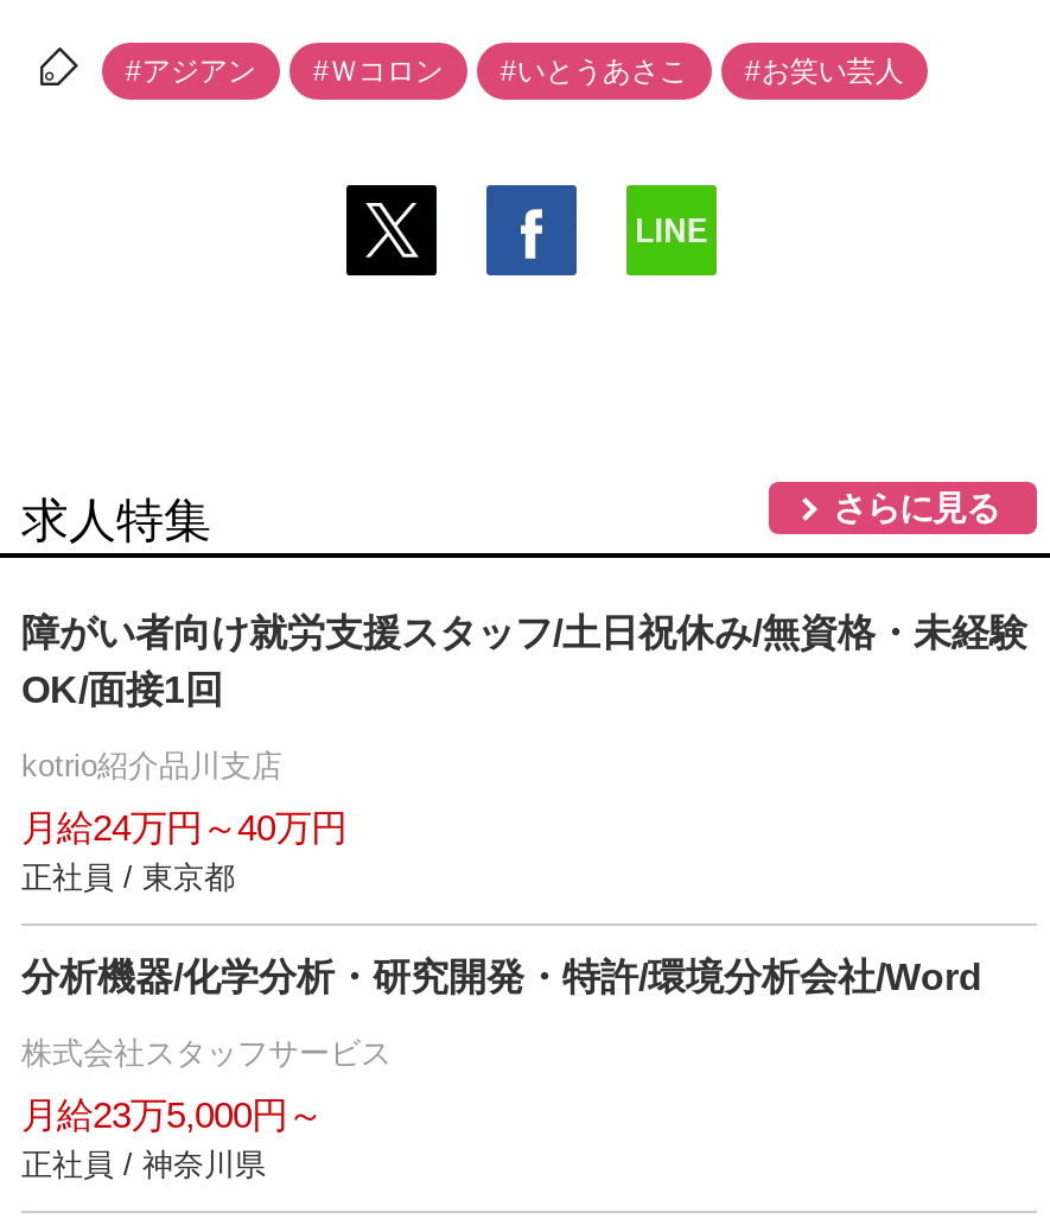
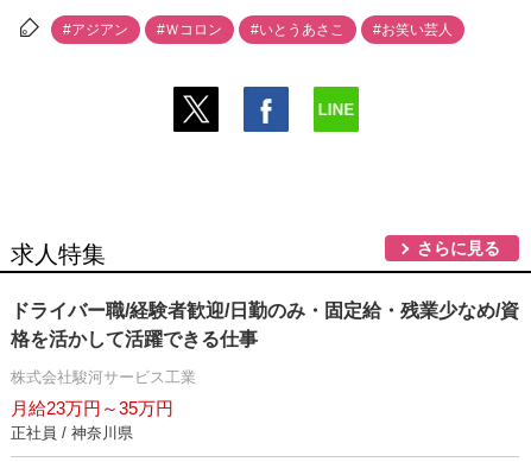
- 障がい者向け就労支援スタッフ/土日祝休み/無資格・未経験
- OK/面接1回
- kotrio紹介品川支店
- 月給24万円～40万円
- 正社員 / 東京都
- 分析機器/化学分析・研究開発・特許/環境分析会社/Word
- 株式会社スタッフサービス
- 月給23万5,000円～
+ ドライバー職/経験者歓迎/日勤のみ・固定給・残業少なめ/資
+ 格を活かして活躍できる仕事
+ 株式会社駿河サービス工業
+ 月給23万円～35万円
